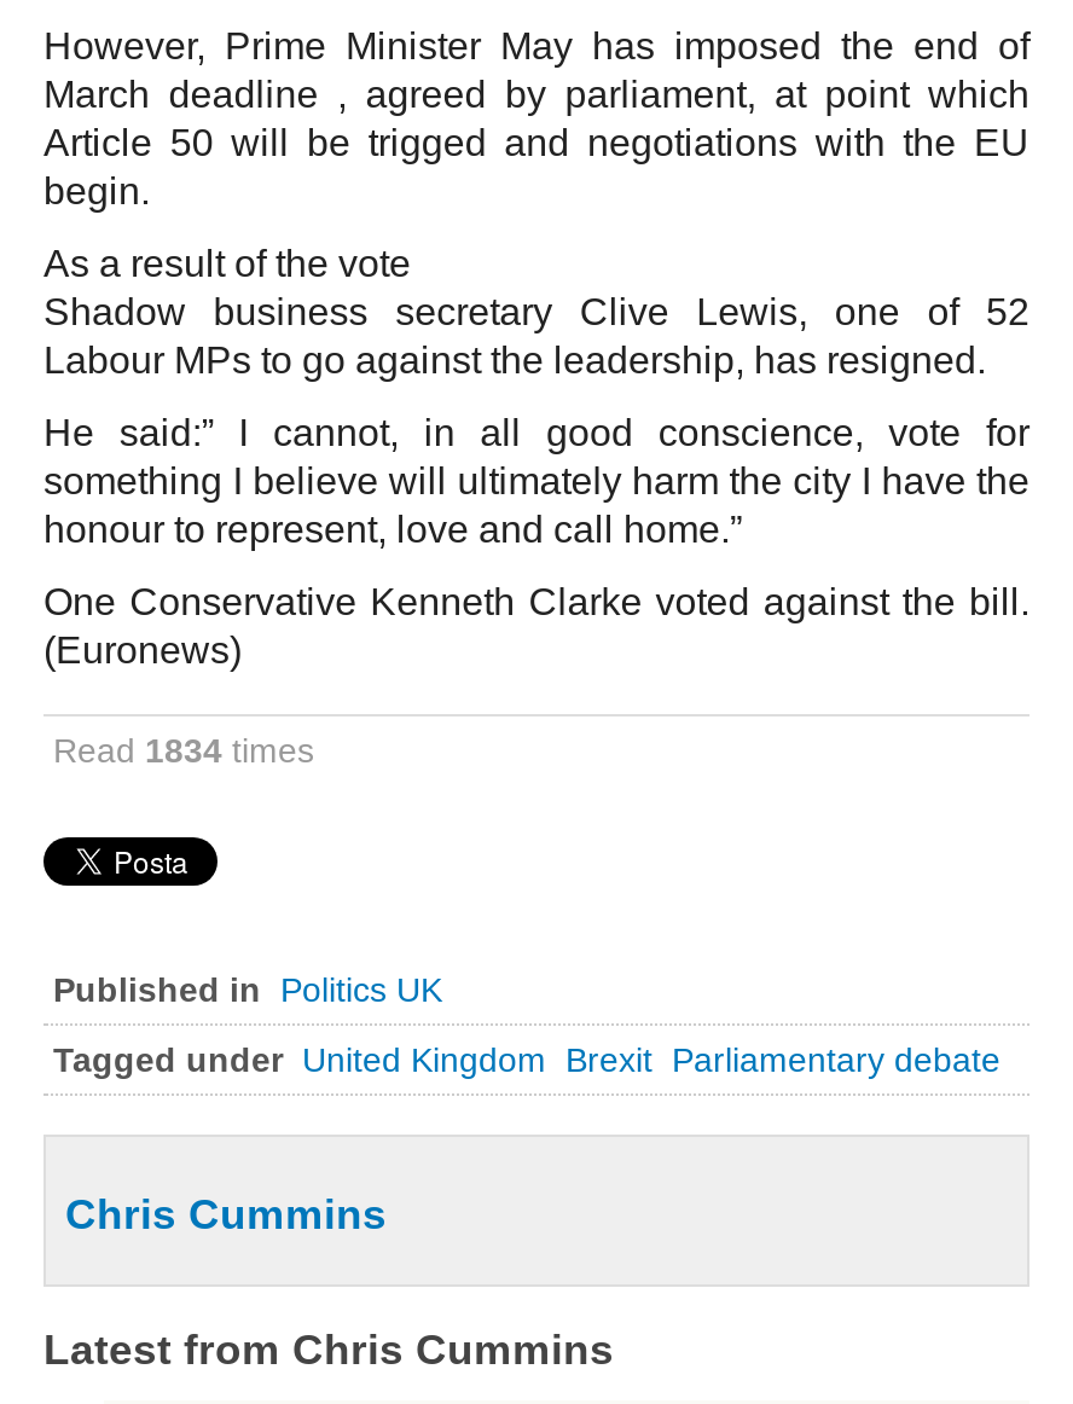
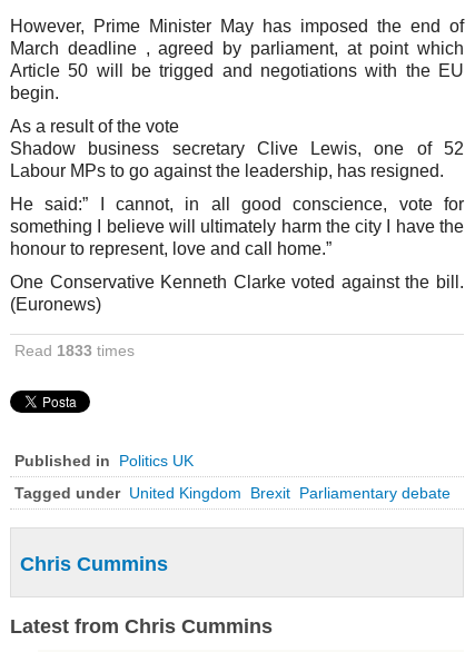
- Read 1834 times
+ Read 1833 times
